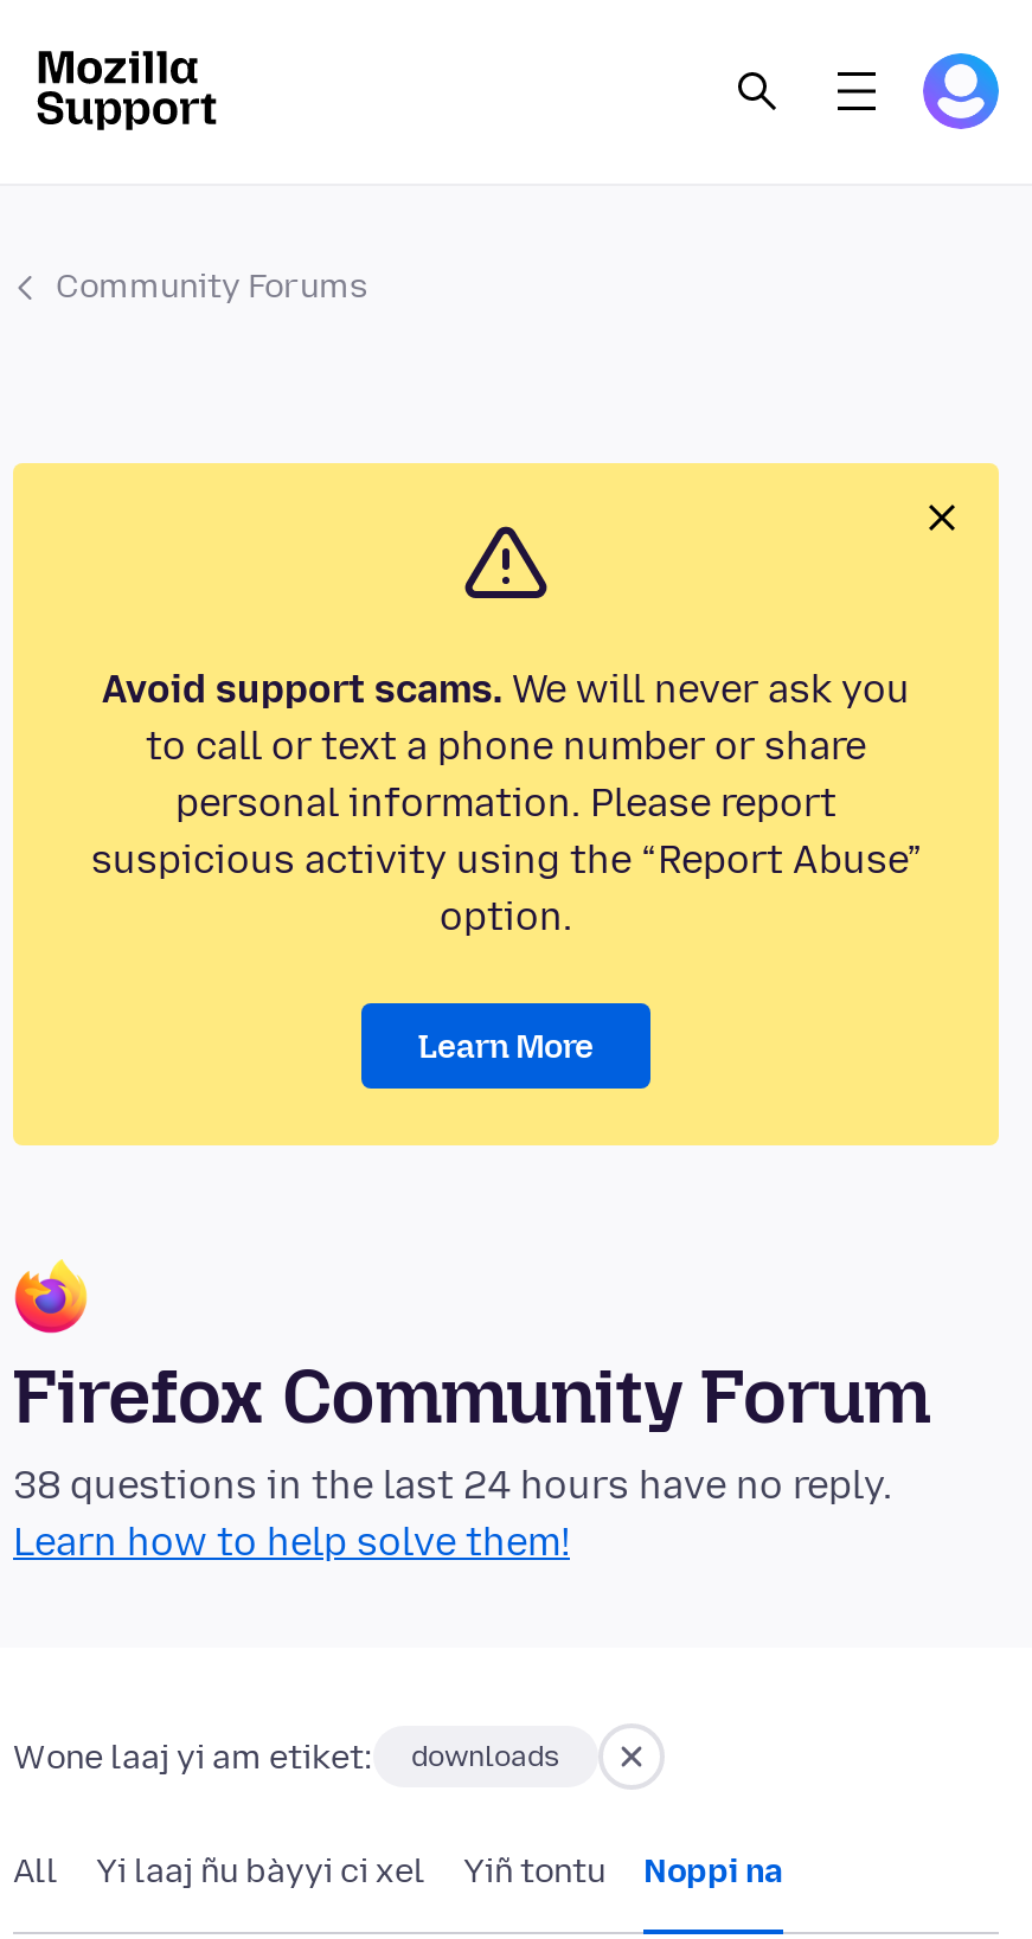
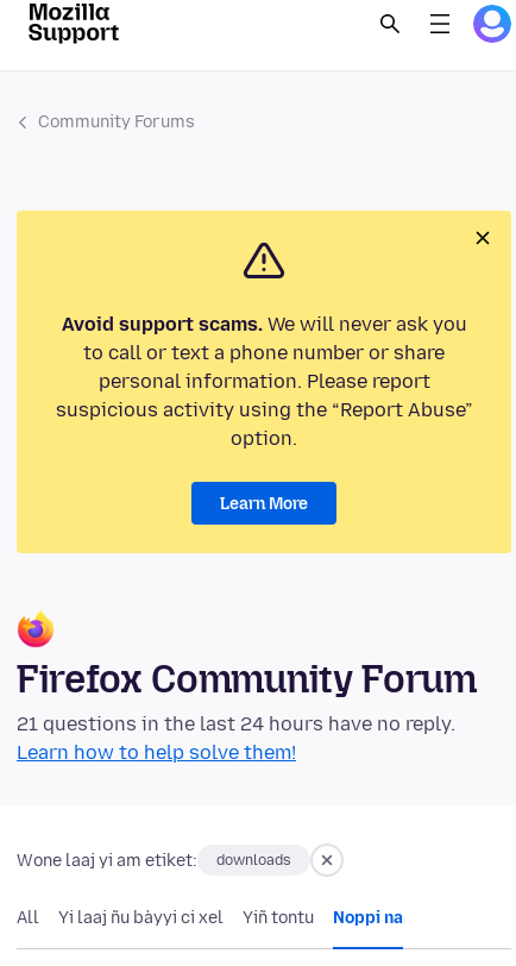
- 38 questions in the last 24 hours have no reply.
+ 21 questions in the last 24 hours have no reply.
